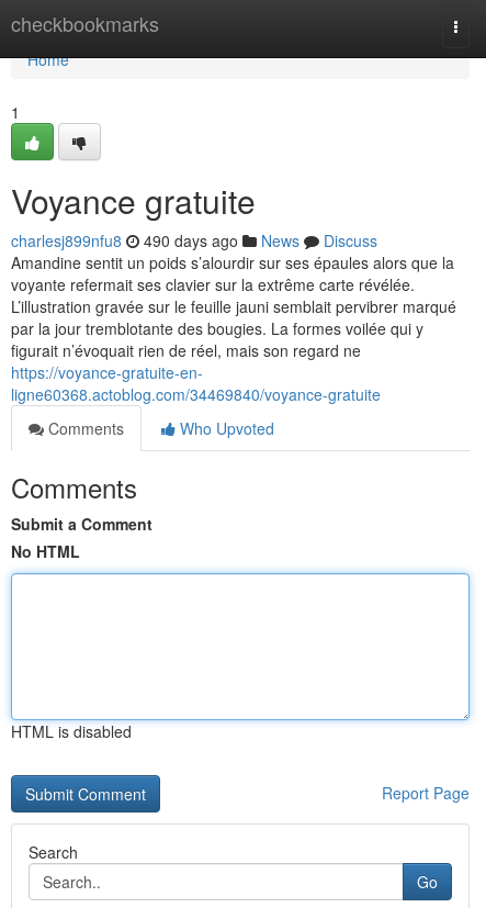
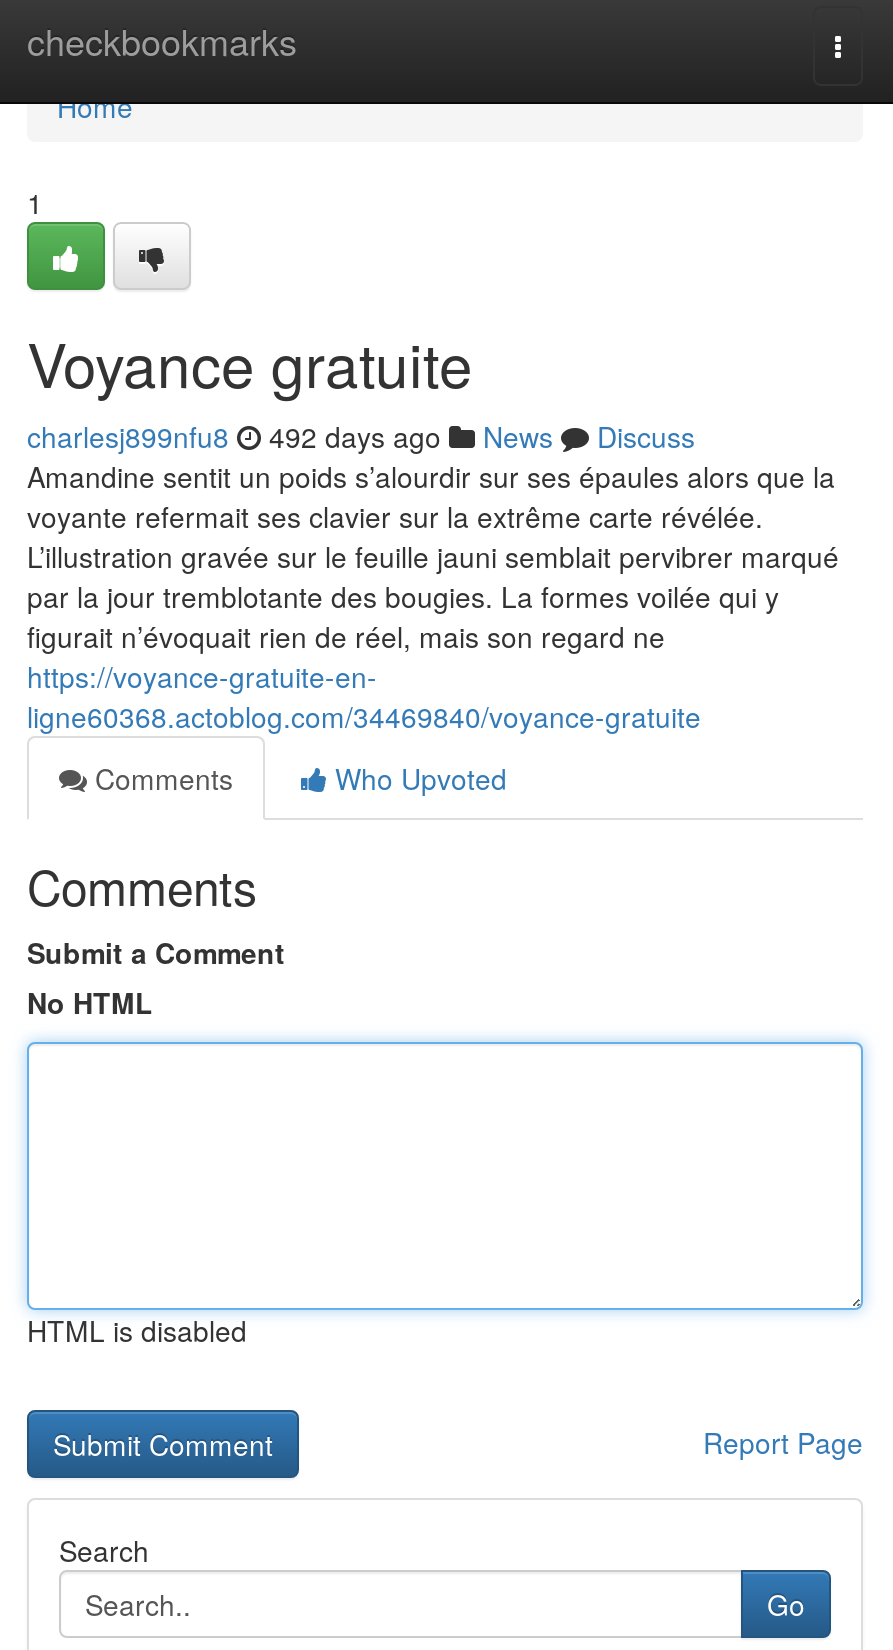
- charlesj899nfu8 490 days ago News Discuss
+ charlesj899nfu8 492 days ago News Discuss
